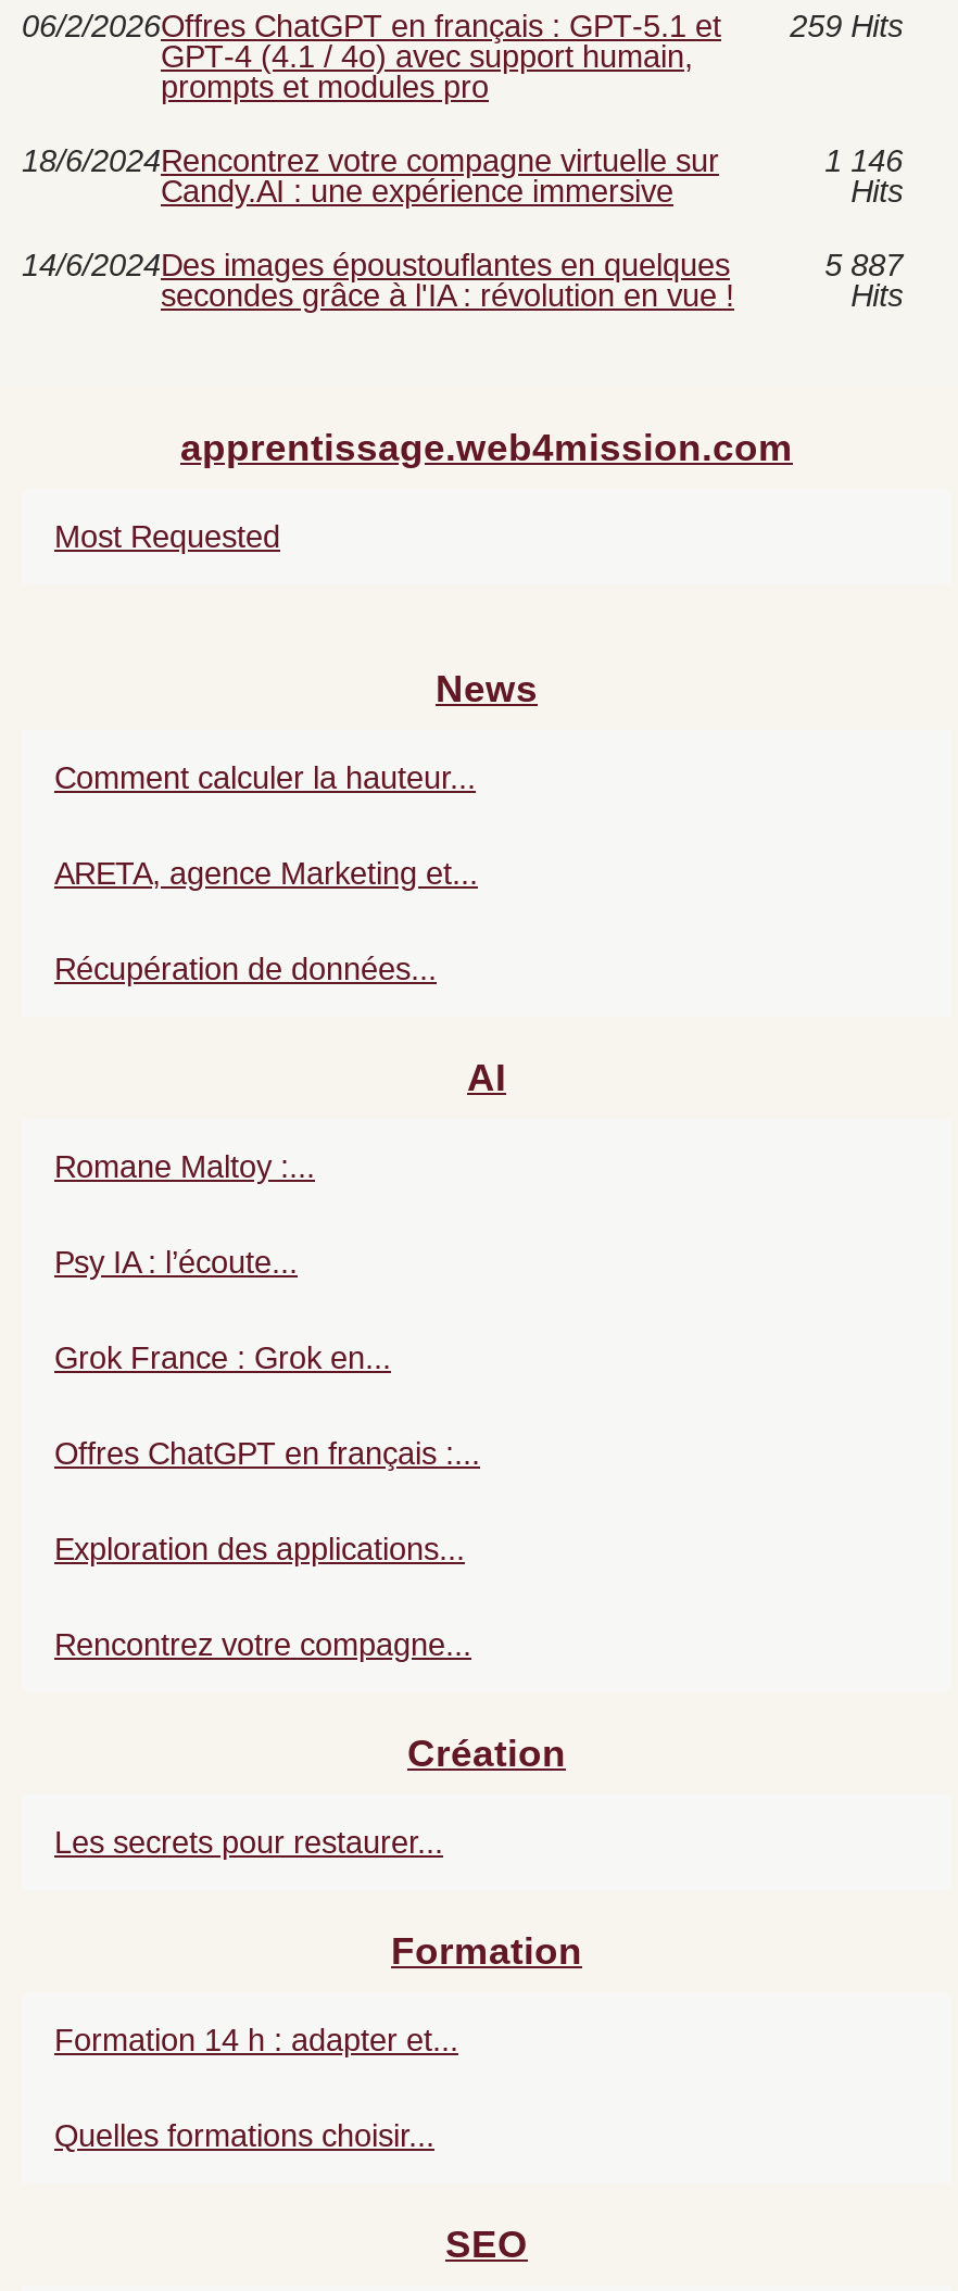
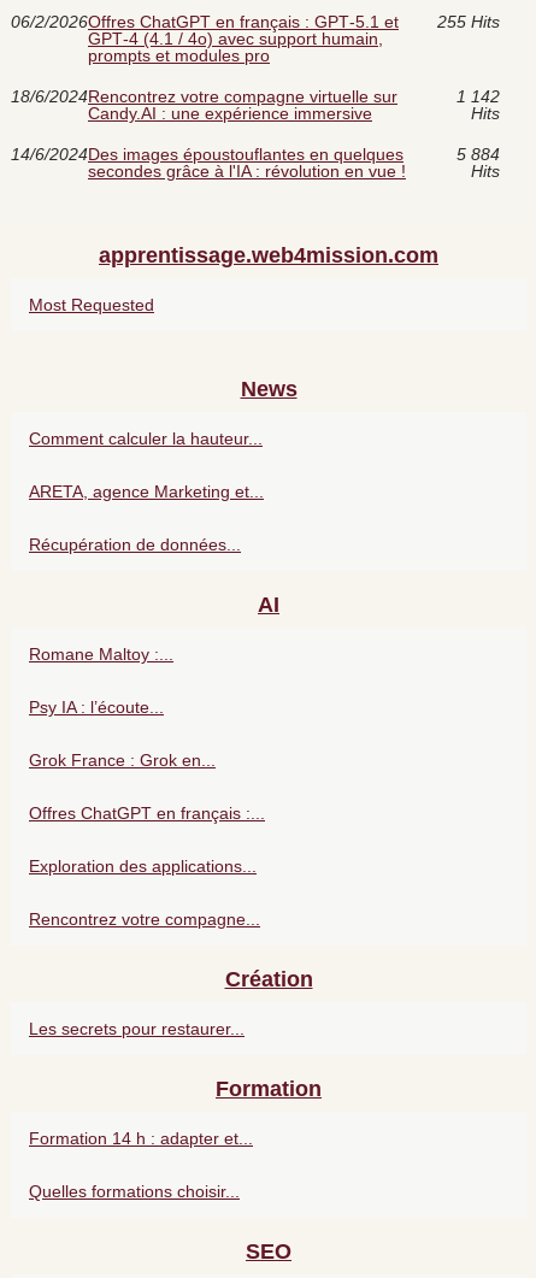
- 06/2/2026Offres ChatGPT en français : GPT‑5.1 et 259 Hits
+ 06/2/2026Offres ChatGPT en français : GPT‑5.1 et 255 Hits

- 1 146
+ 1 142

- 5 887
+ 5 884
